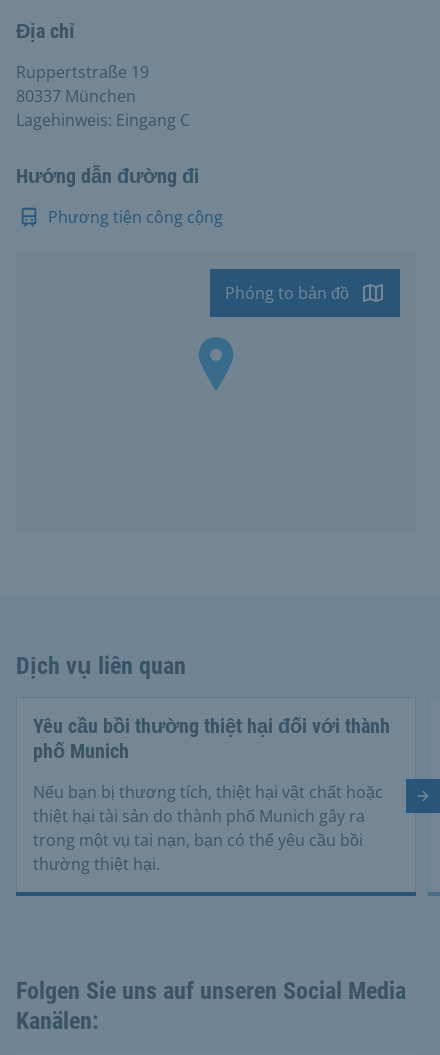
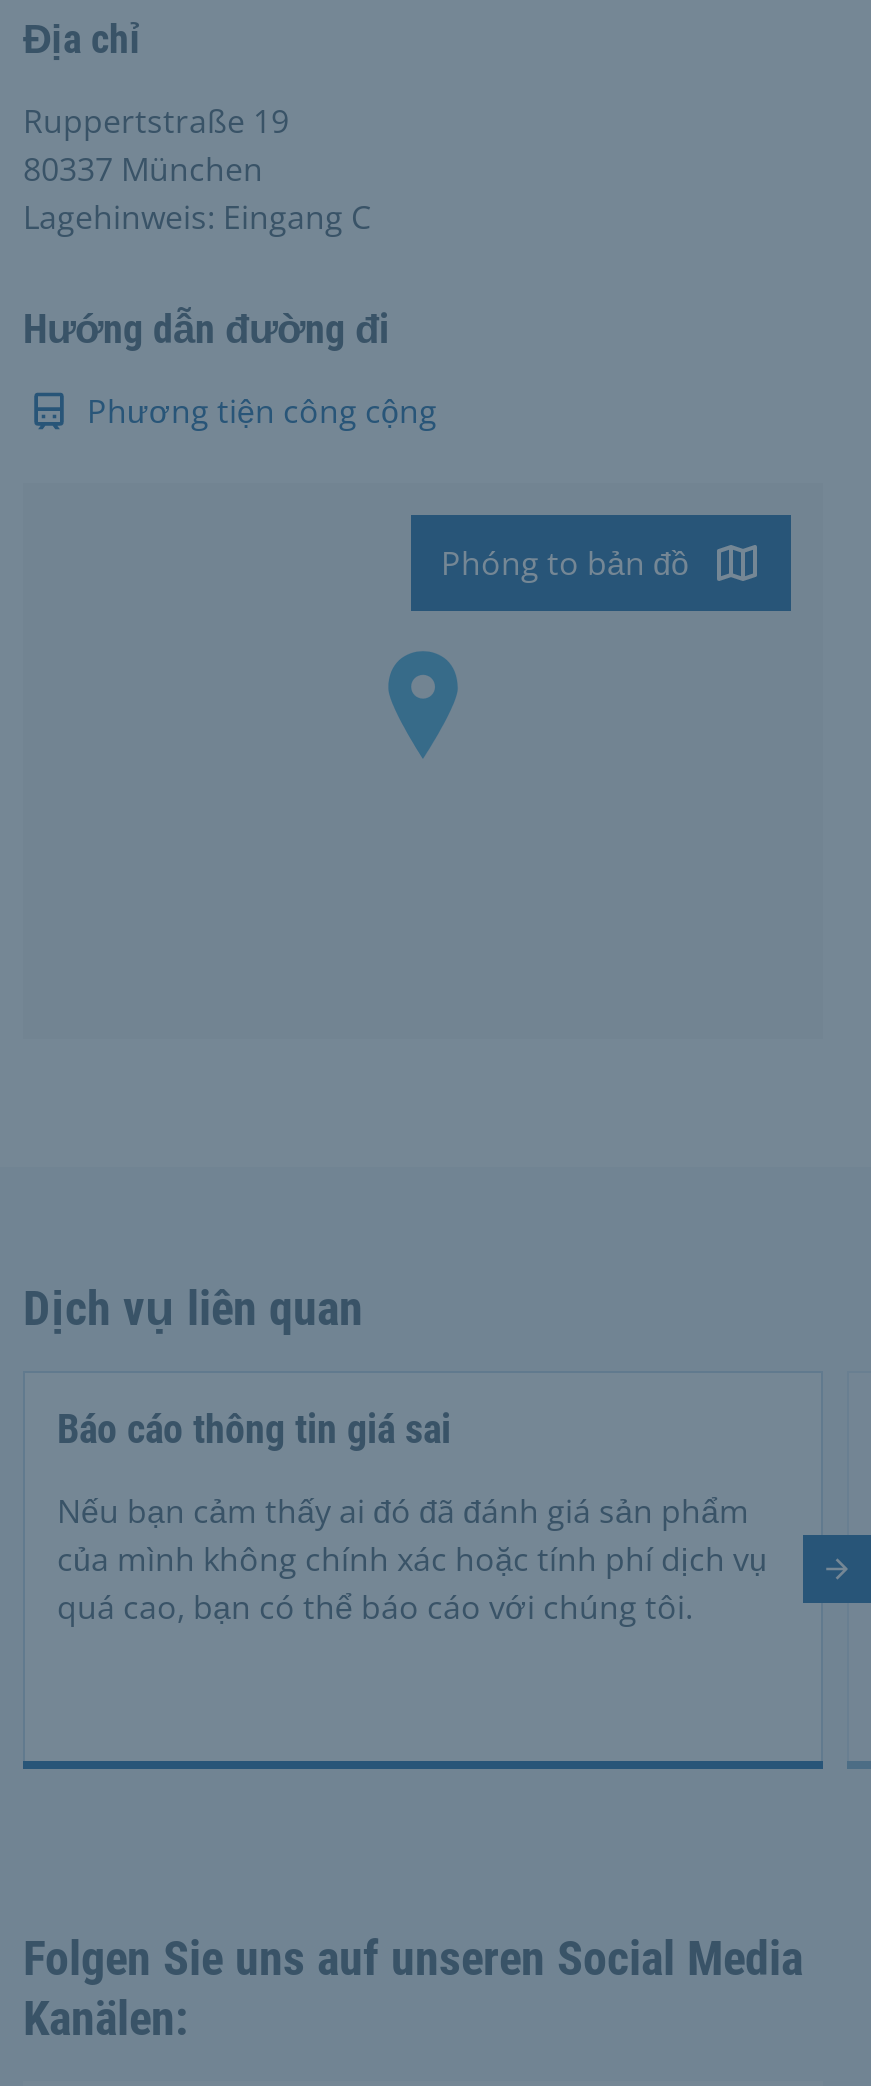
- Yêu cầu bồi thường thiệt hại đối với thành
- phố Munich
+ Báo cáo thông tin giá sai

- Nếu bạn bị thương tích, thiệt hại vật chất hoặc
- thiệt hại tài sản do thành phố Munich gây ra
- trong một vụ tai nạn, bạn có thể yêu cầu bồi
- thường thiệt hại.
+ Nếu bạn cảm thấy ai đó đã đánh giá sản phẩm
+ của mình không chính xác hoặc tính phí dịch vụ
+ quá cao, bạn có thể báo cáo với chúng tôi.
